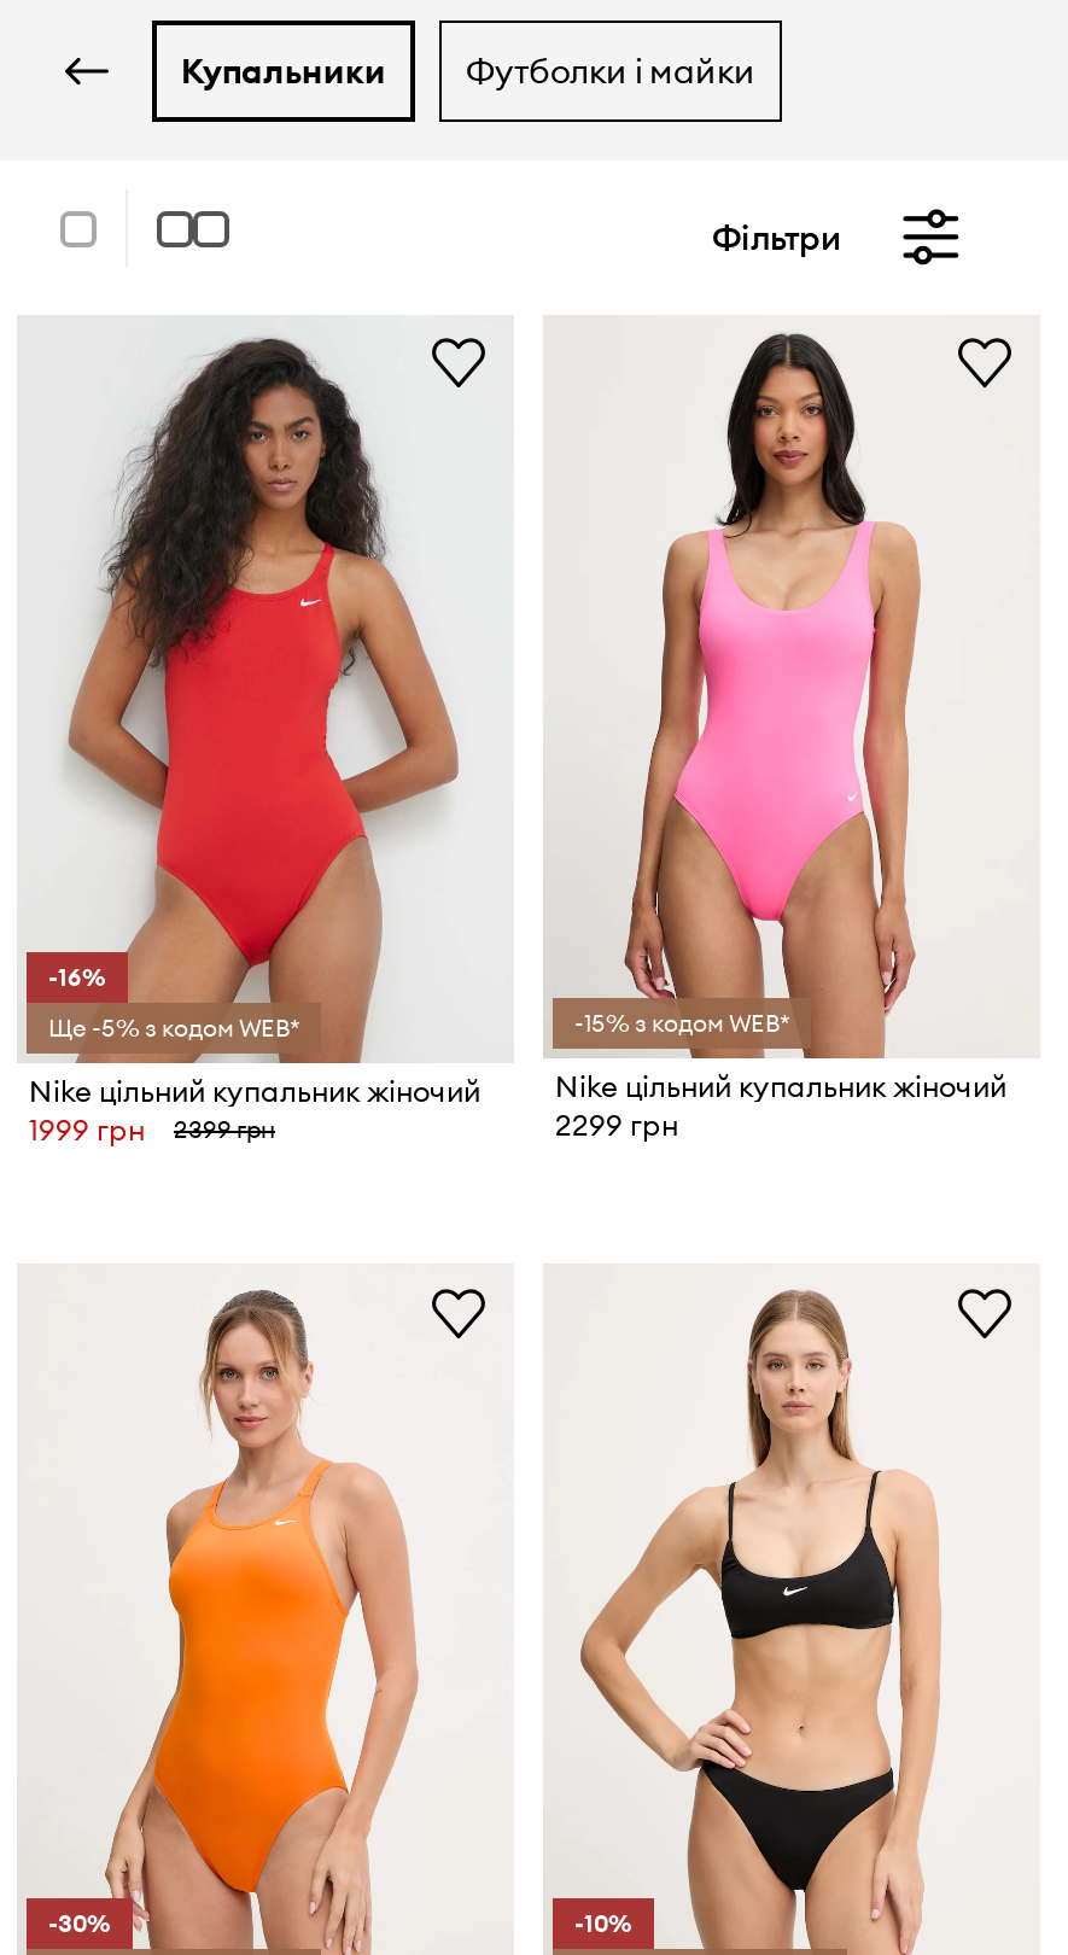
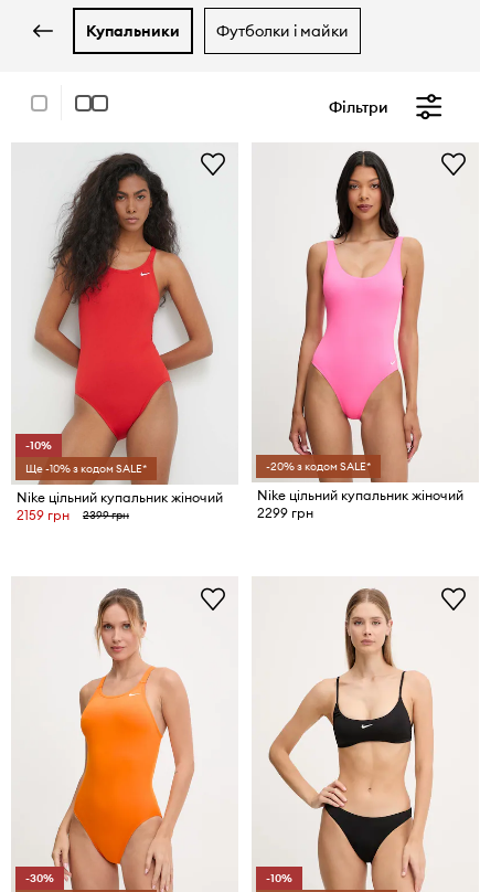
- -16%
+ -10%

- Ще -5% з кодом WEB*
+ Ще -10% з кодом SALE*

- -15% з кодом WEB*
+ -20% з кодом SALE*

- 1999 грн 2399 грн
+ 2159 грн 2399 грн
